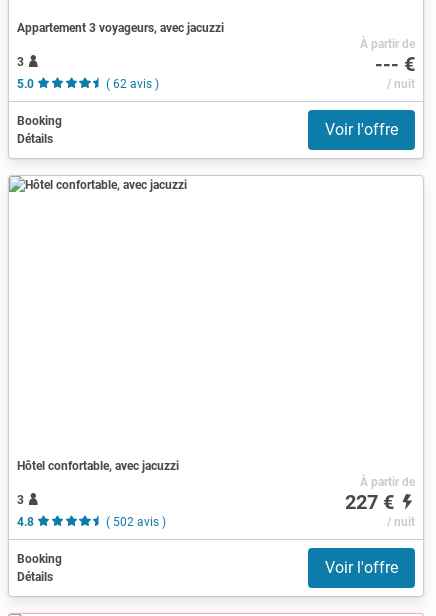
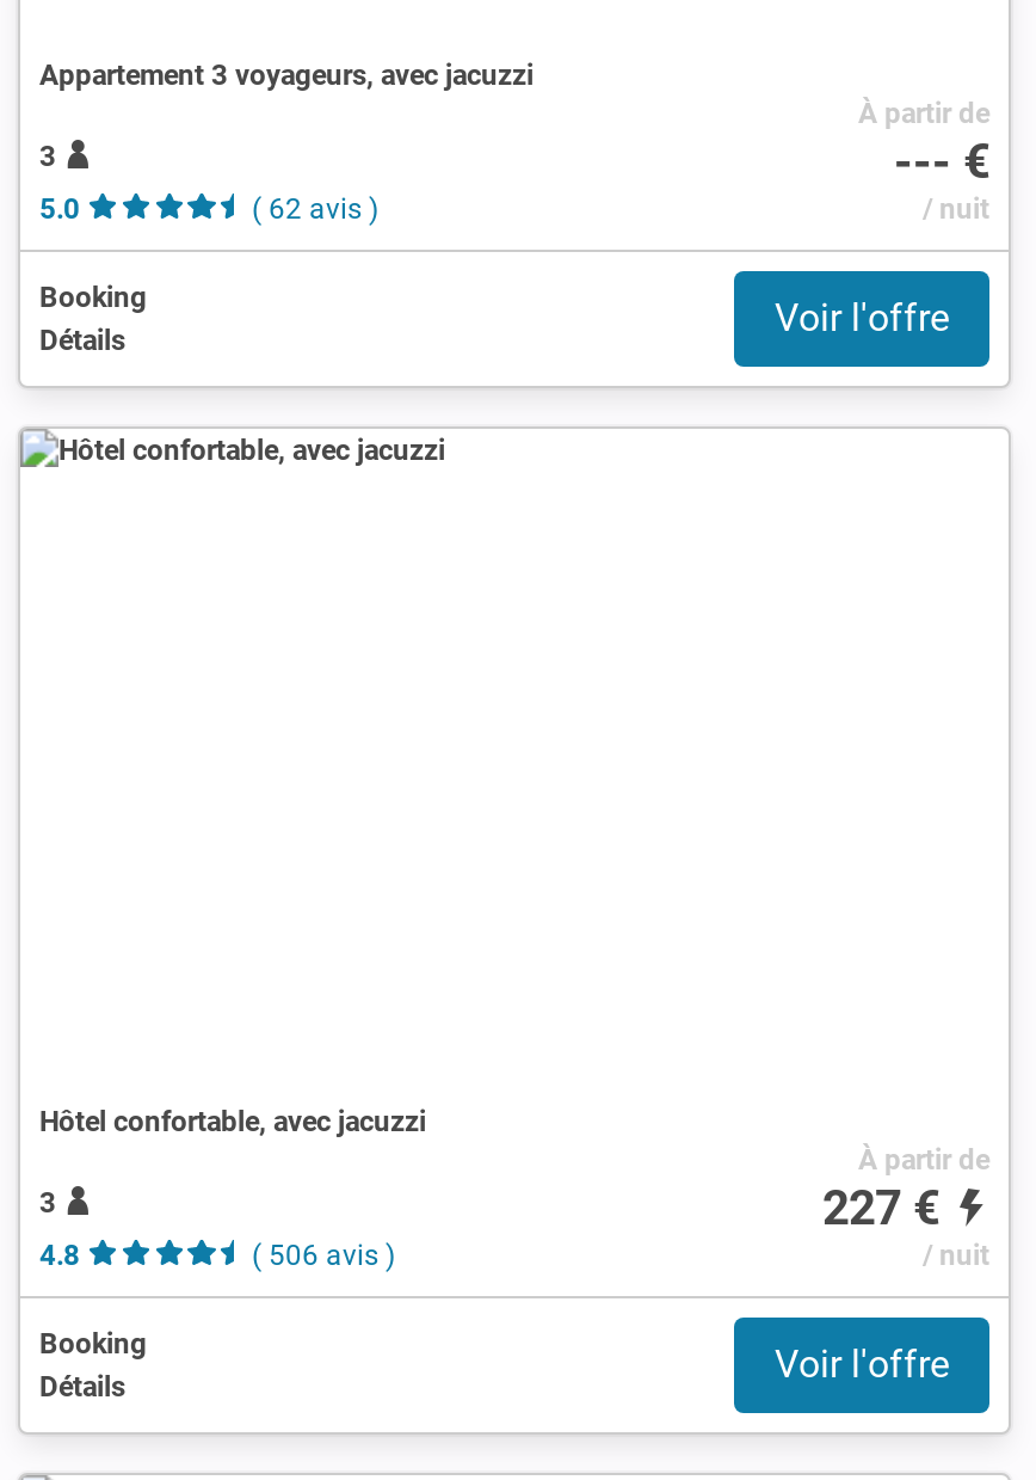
- ( 502 avis )
+ ( 506 avis )
